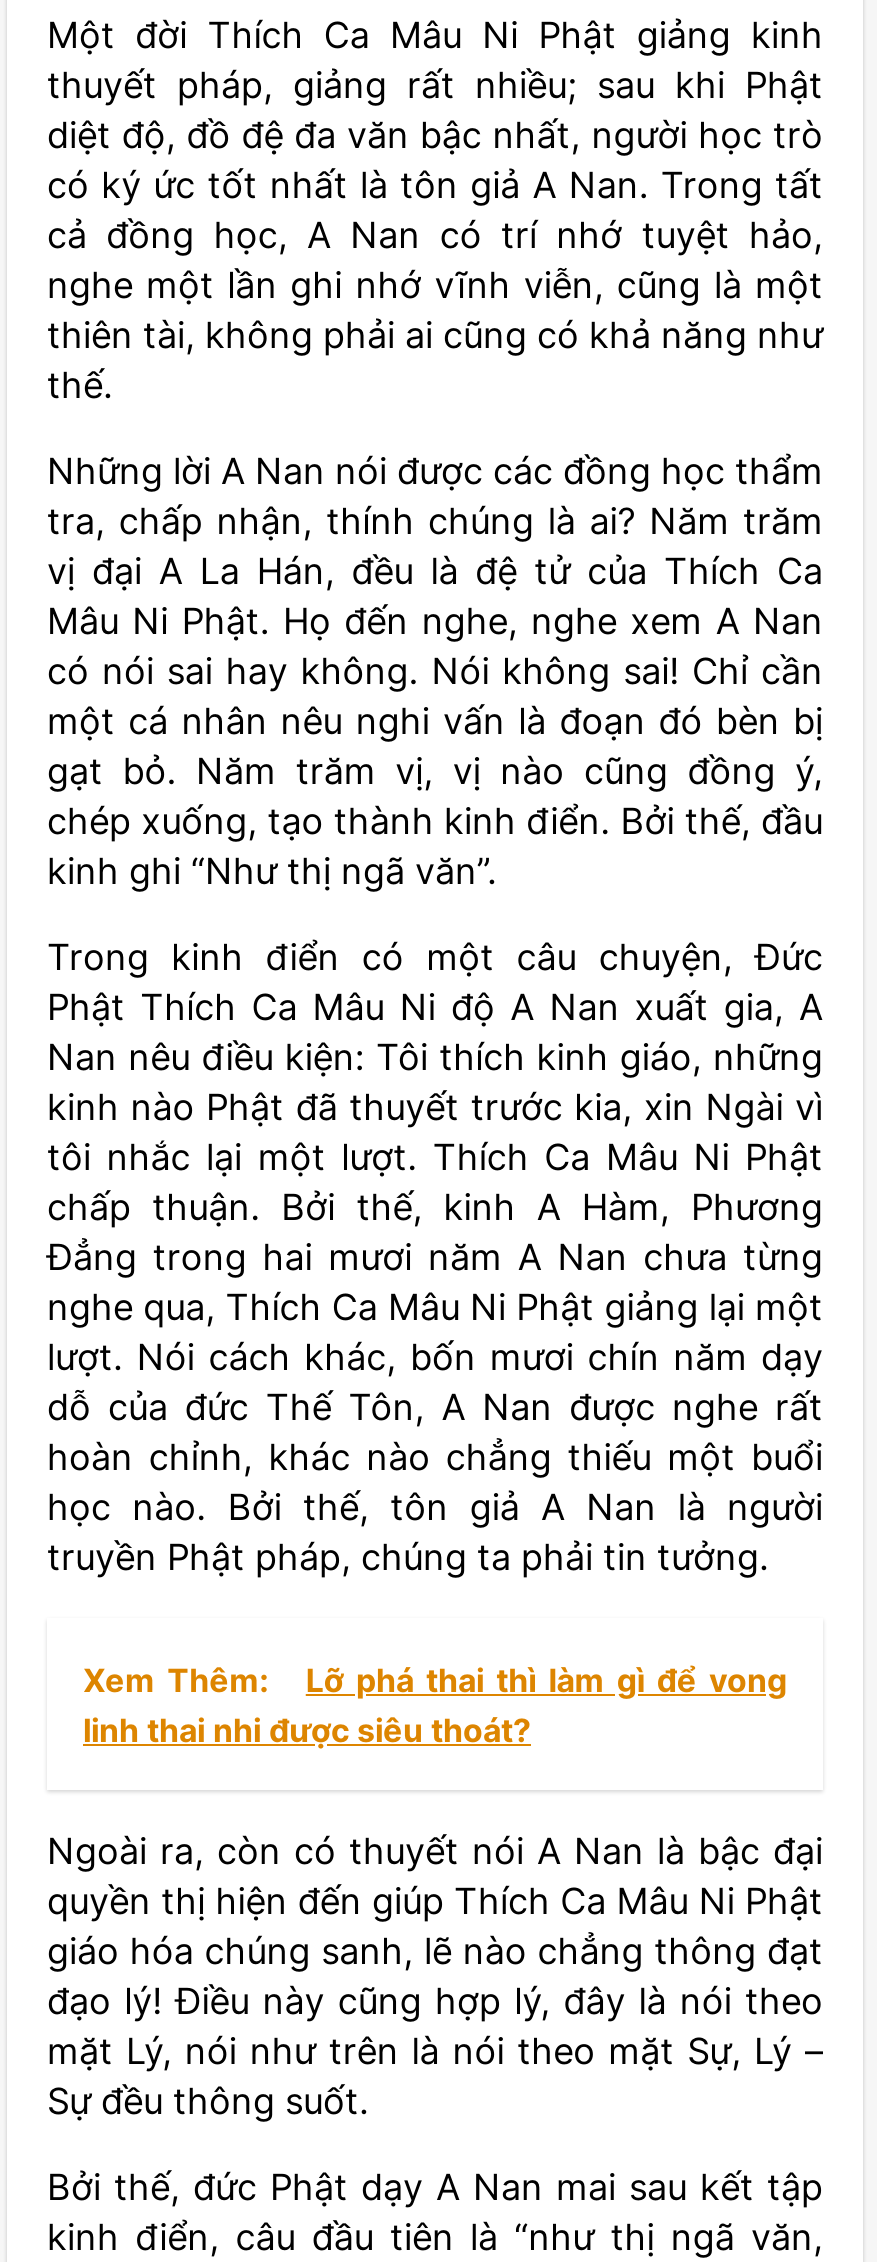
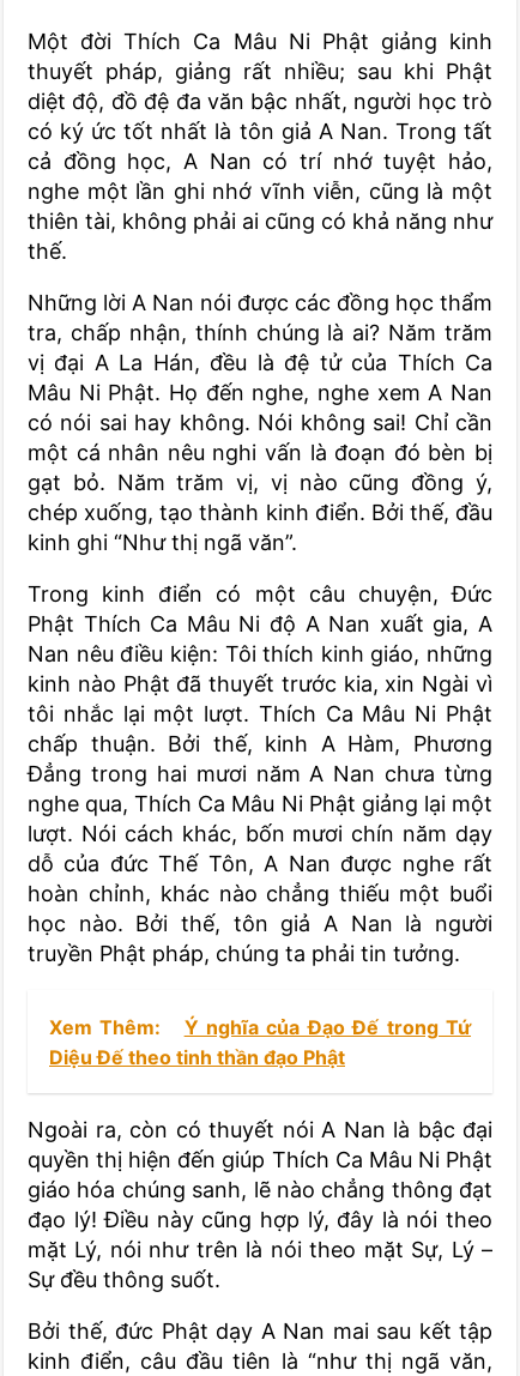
- Lỡ phá thai thì làm gì để vong
- linh thai nhi được siêu thoát?
+ Ý nghĩa của Đạo Đế trong Tứ
+ Diệu Đế theo tinh thần đạo Phật
